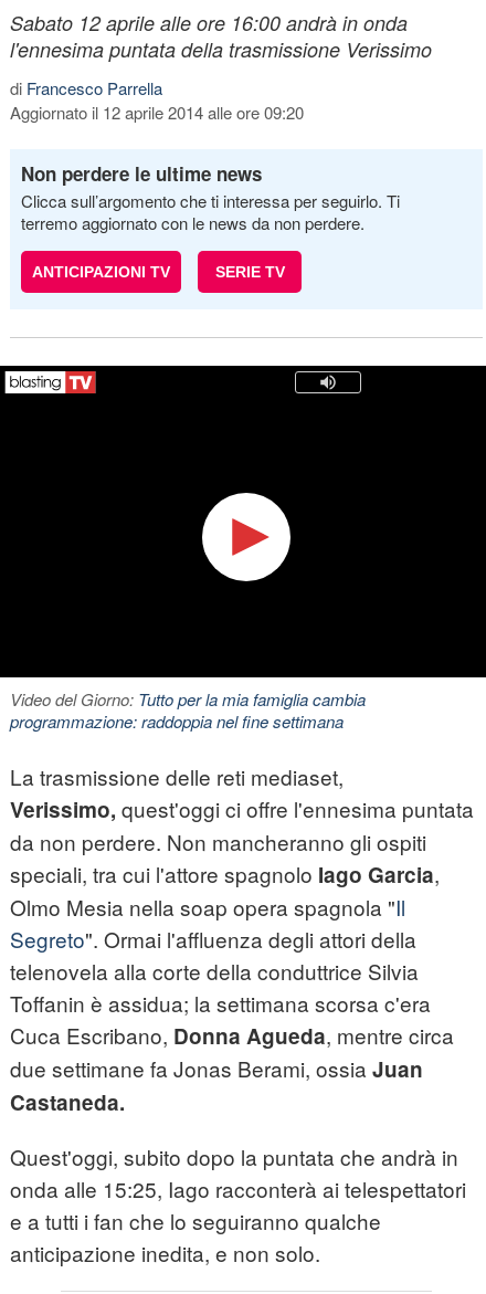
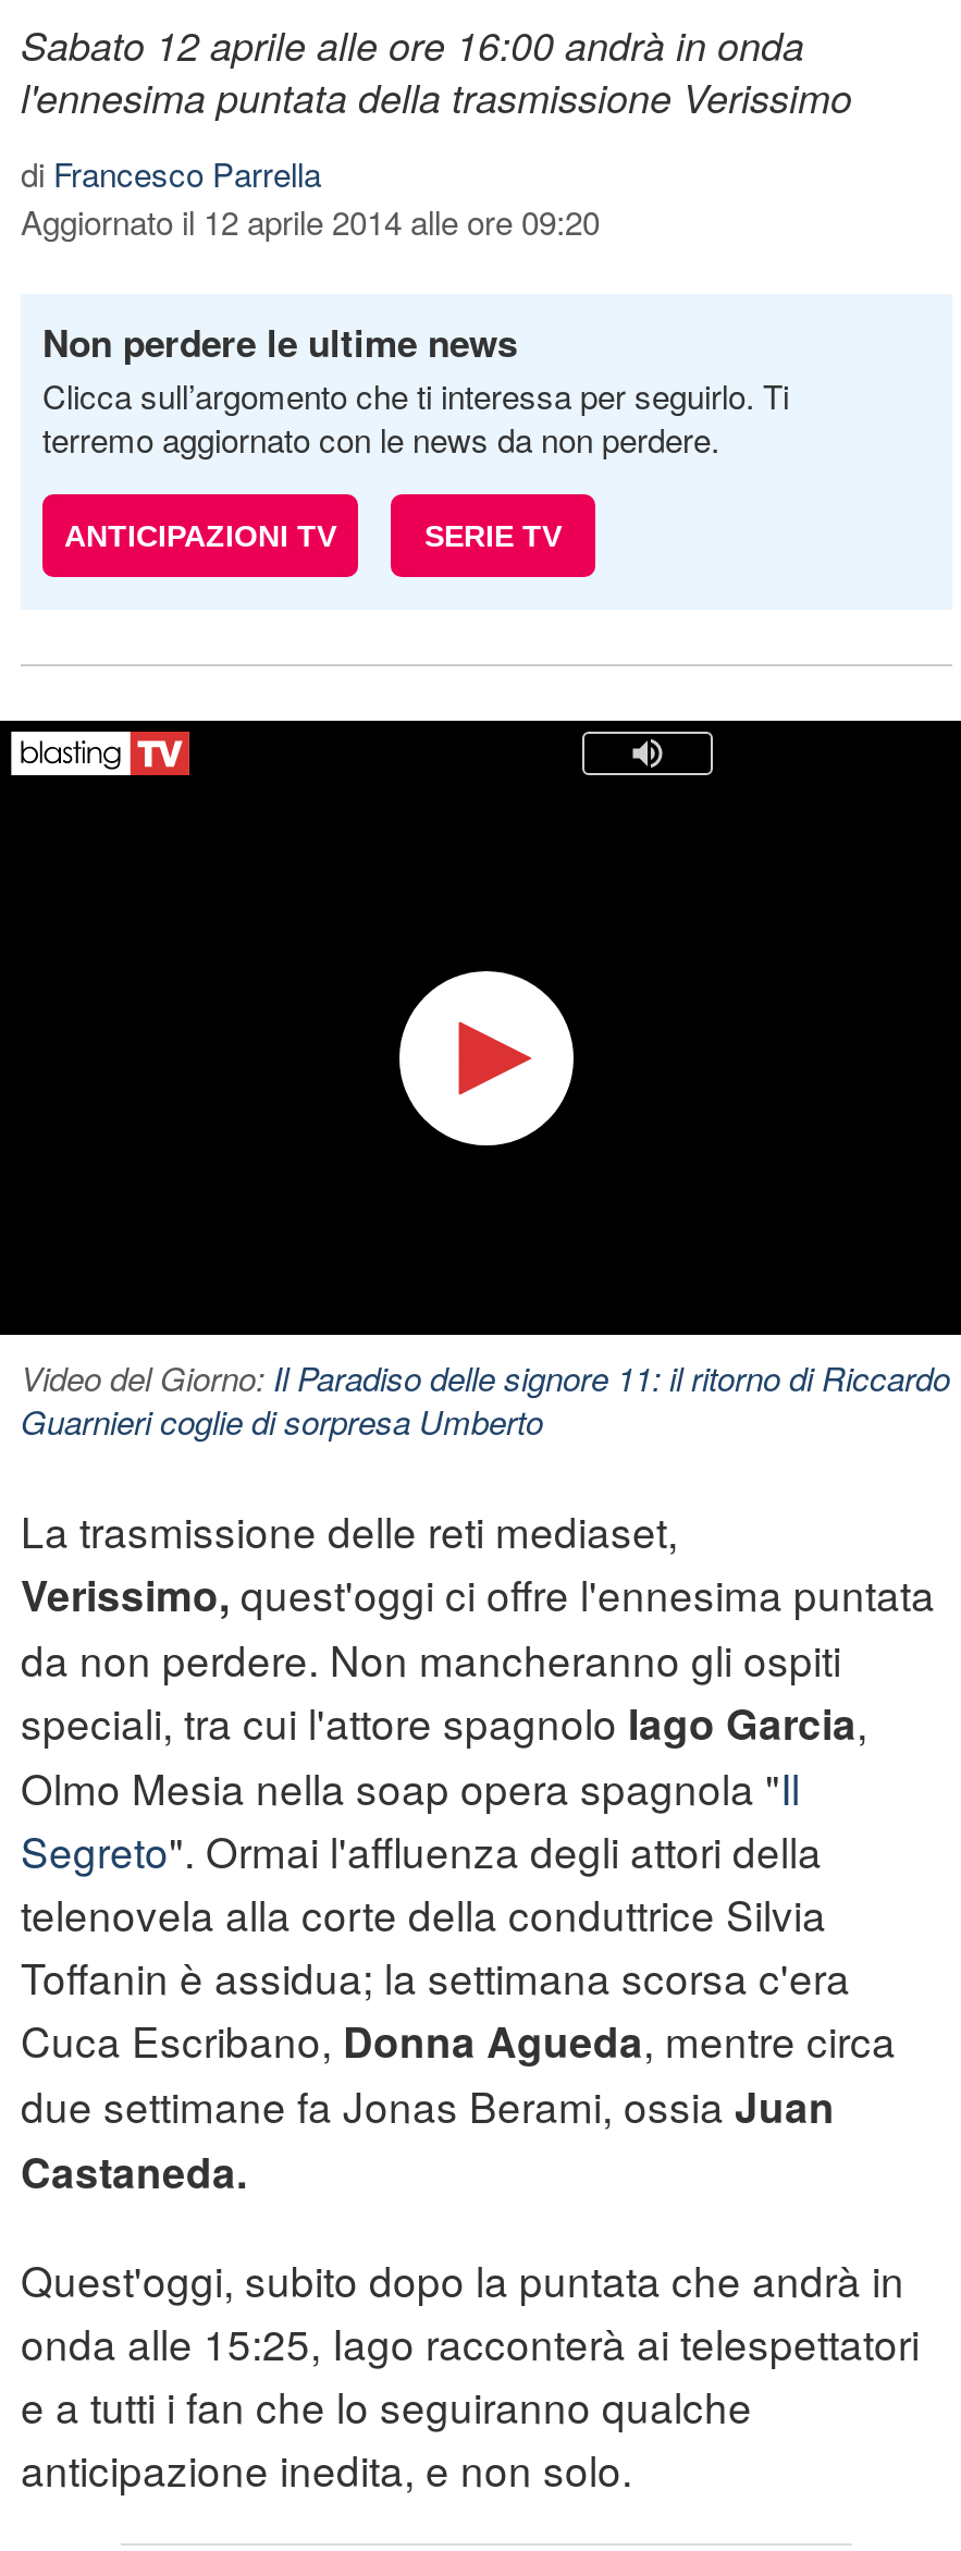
- Video del Giorno: Tutto per la mia famiglia cambia
- programmazione: raddoppia nel fine settimana
+ Video del Giorno: Il Paradiso delle signore 11: il ritorno di Riccardo
+ Guarnieri coglie di sorpresa Umberto
